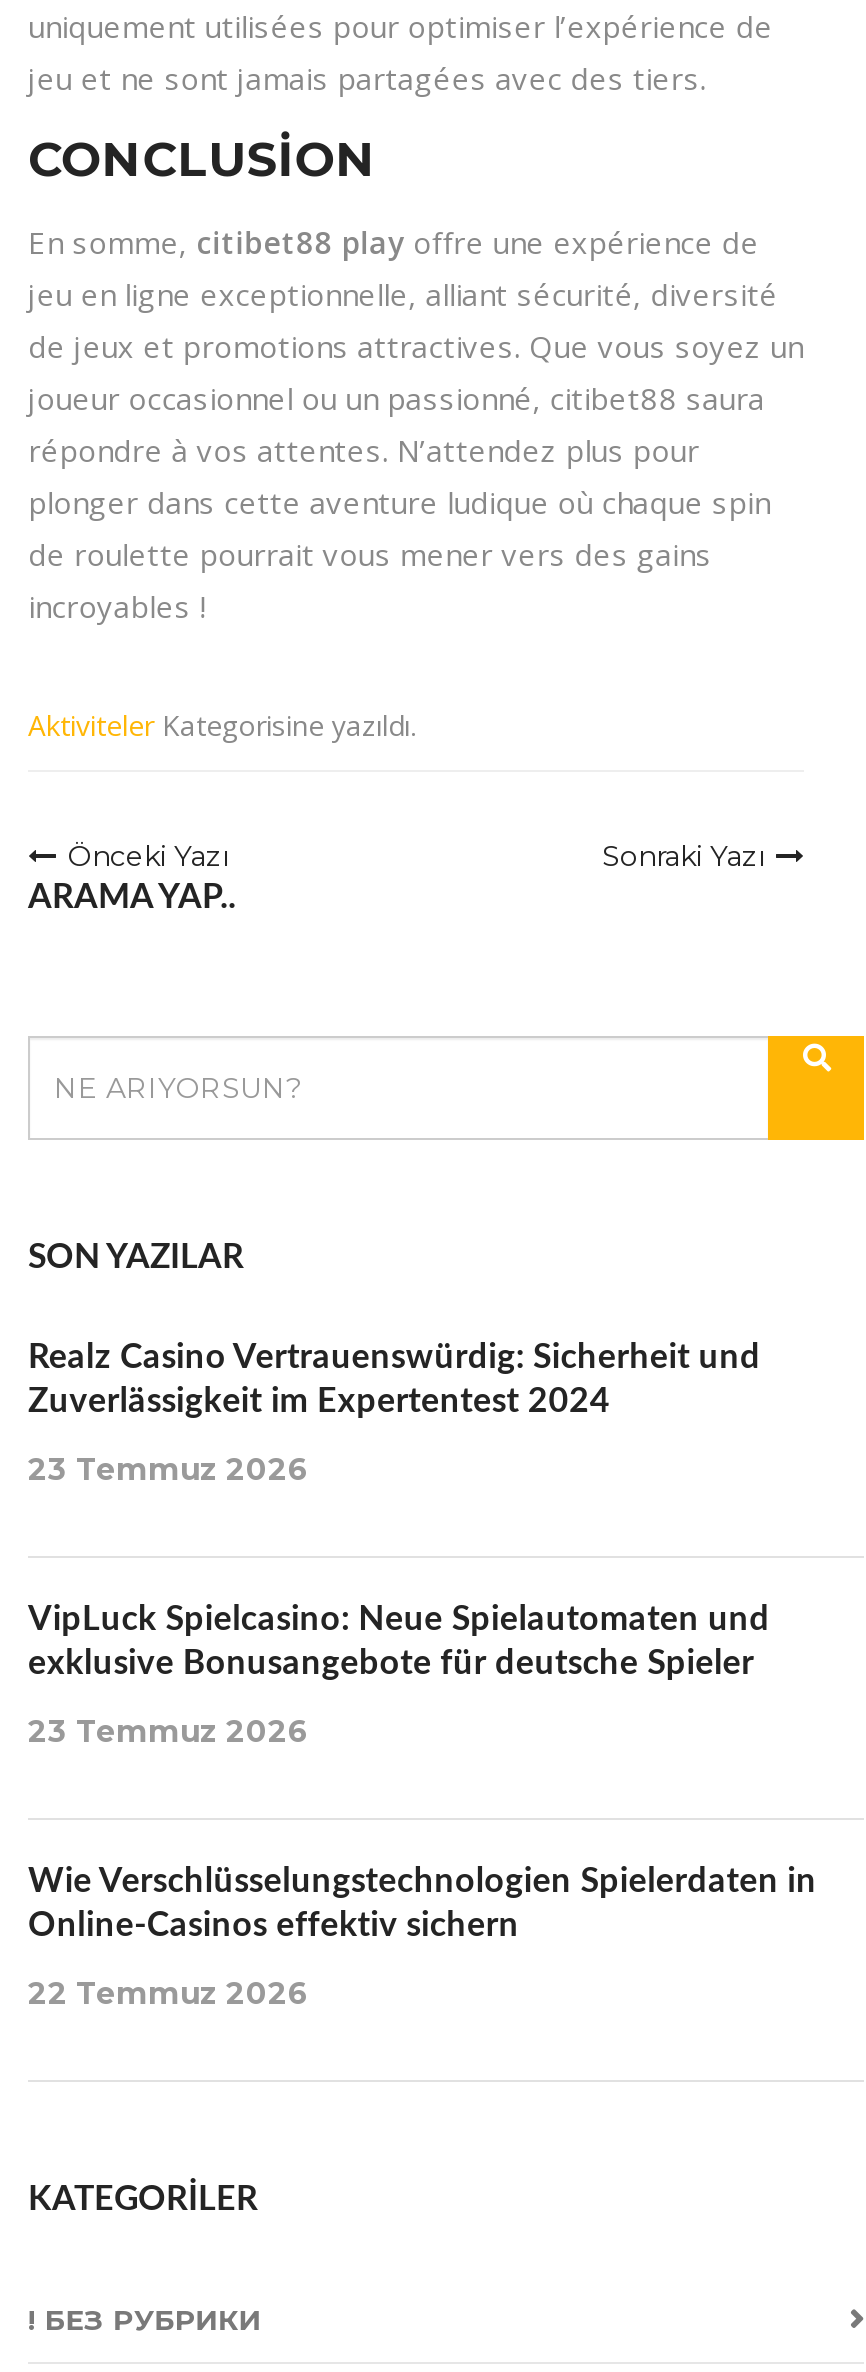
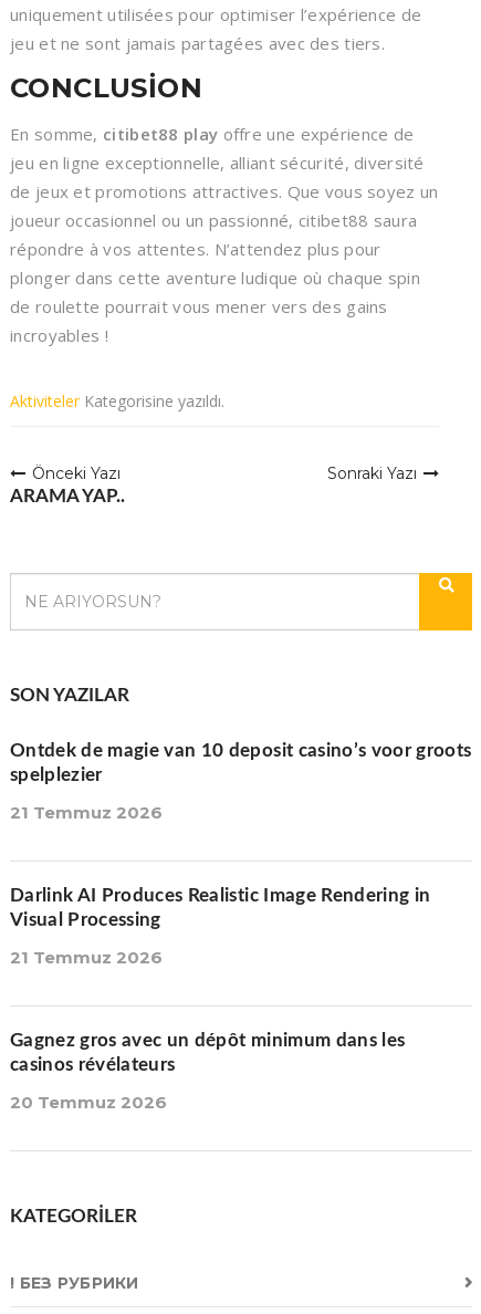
- Realz Casino Vertrauenswürdig: Sicherheit und
- Zuverlässigkeit im Expertentest 2024
+ Ontdek de magie van 10 deposit casino’s voor groots
+ spelplezier

- 23 Temmuz 2026
+ 21 Temmuz 2026

- VipLuck Spielcasino: Neue Spielautomaten und
- exklusive Bonusangebote für deutsche Spieler
+ Darlink AI Produces Realistic Image Rendering in
+ Visual Processing

- 23 Temmuz 2026
+ 21 Temmuz 2026

- Wie Verschlüsselungstechnologien Spielerdaten in
- Online-Casinos effektiv sichern
+ Gagnez gros avec un dépôt minimum dans les
+ casinos révélateurs

- 22 Temmuz 2026
+ 20 Temmuz 2026
